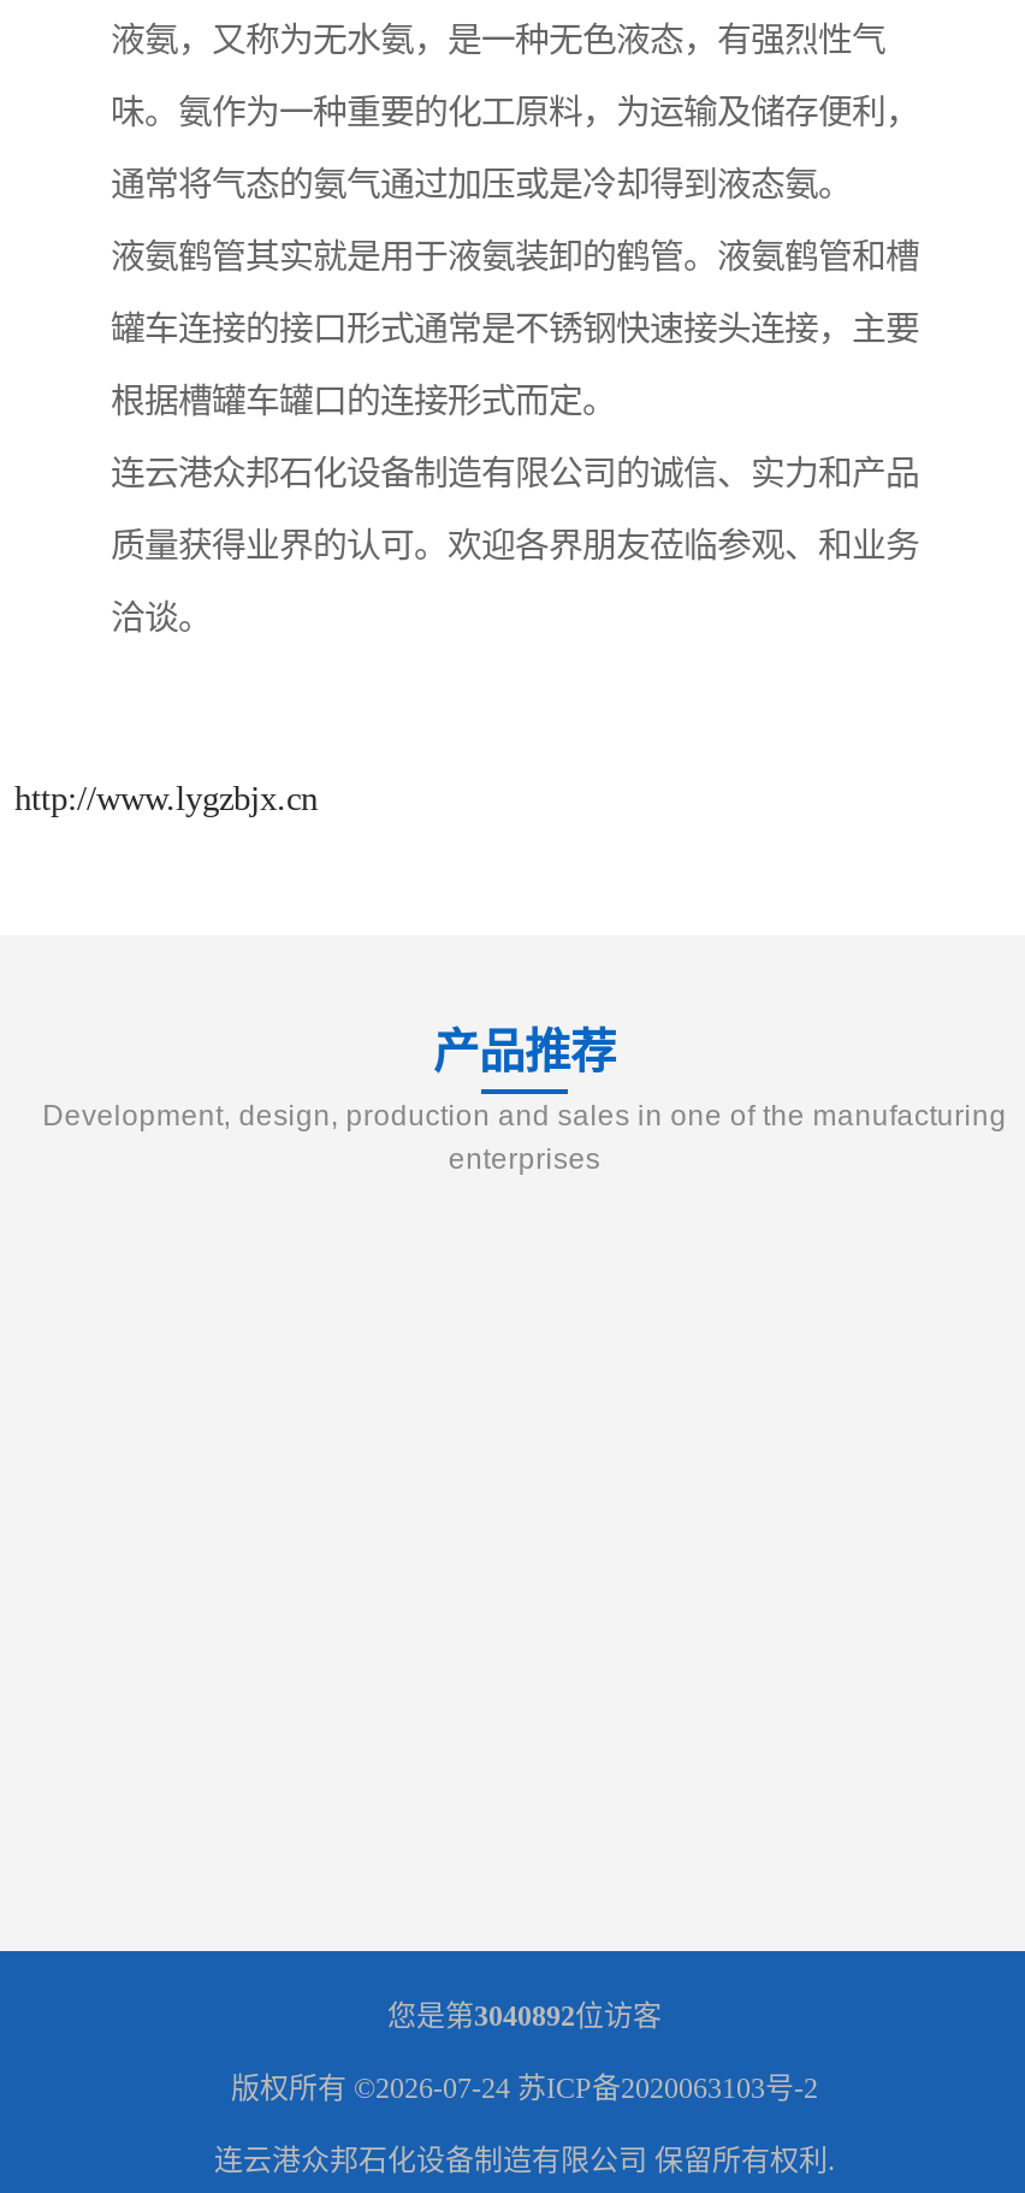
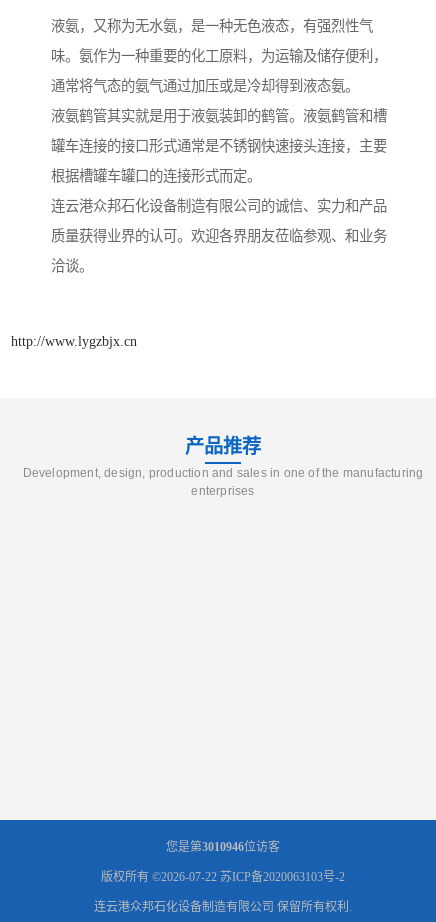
- 您是第3040892位访客
+ 您是第3010946位访客

- 版权所有 ©2026-07-24苏ICP备2020063103号-2
+ 版权所有 ©2026-07-22苏ICP备2020063103号-2
